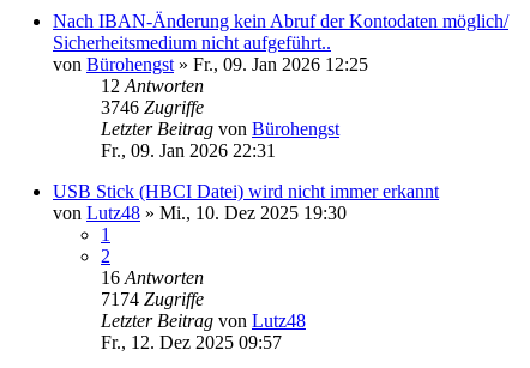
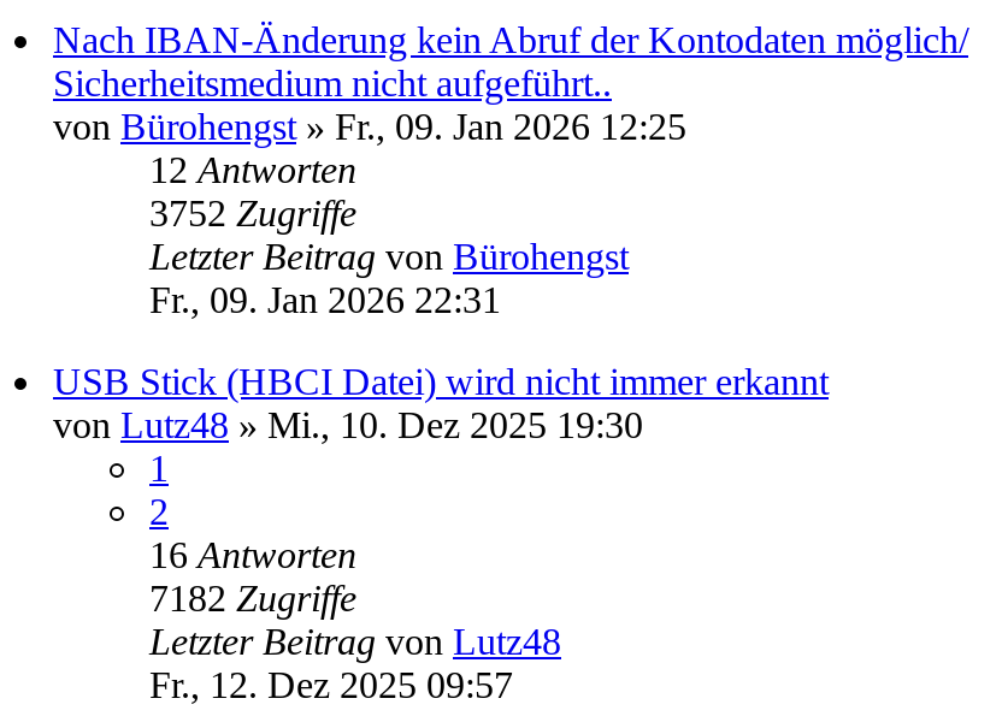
- 3746 Zugriffe
+ 3752 Zugriffe

- 7174 Zugriffe
+ 7182 Zugriffe
